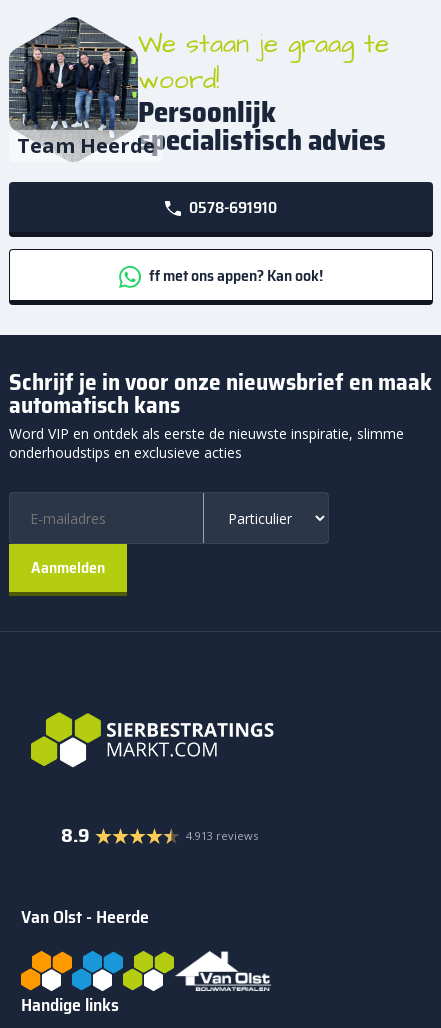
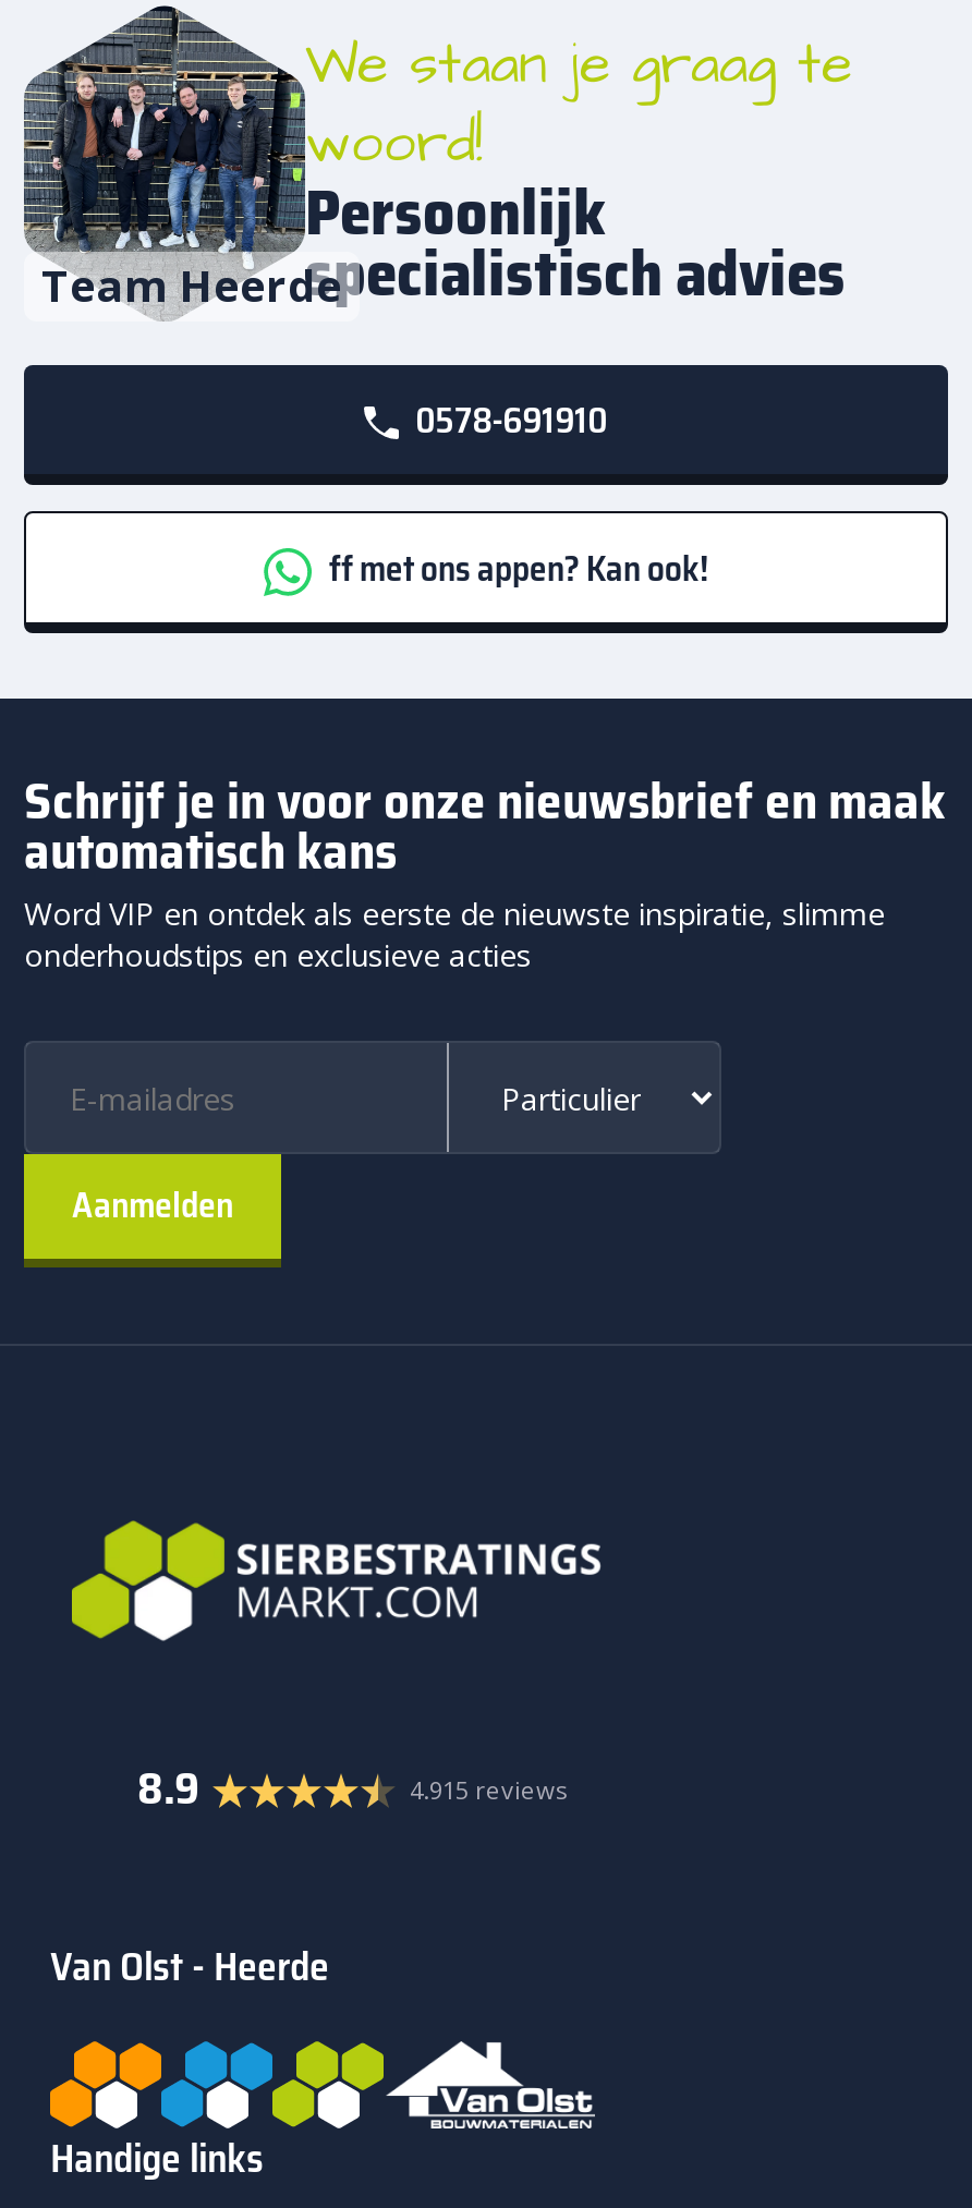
- 4.913 reviews
+ 4.915 reviews
